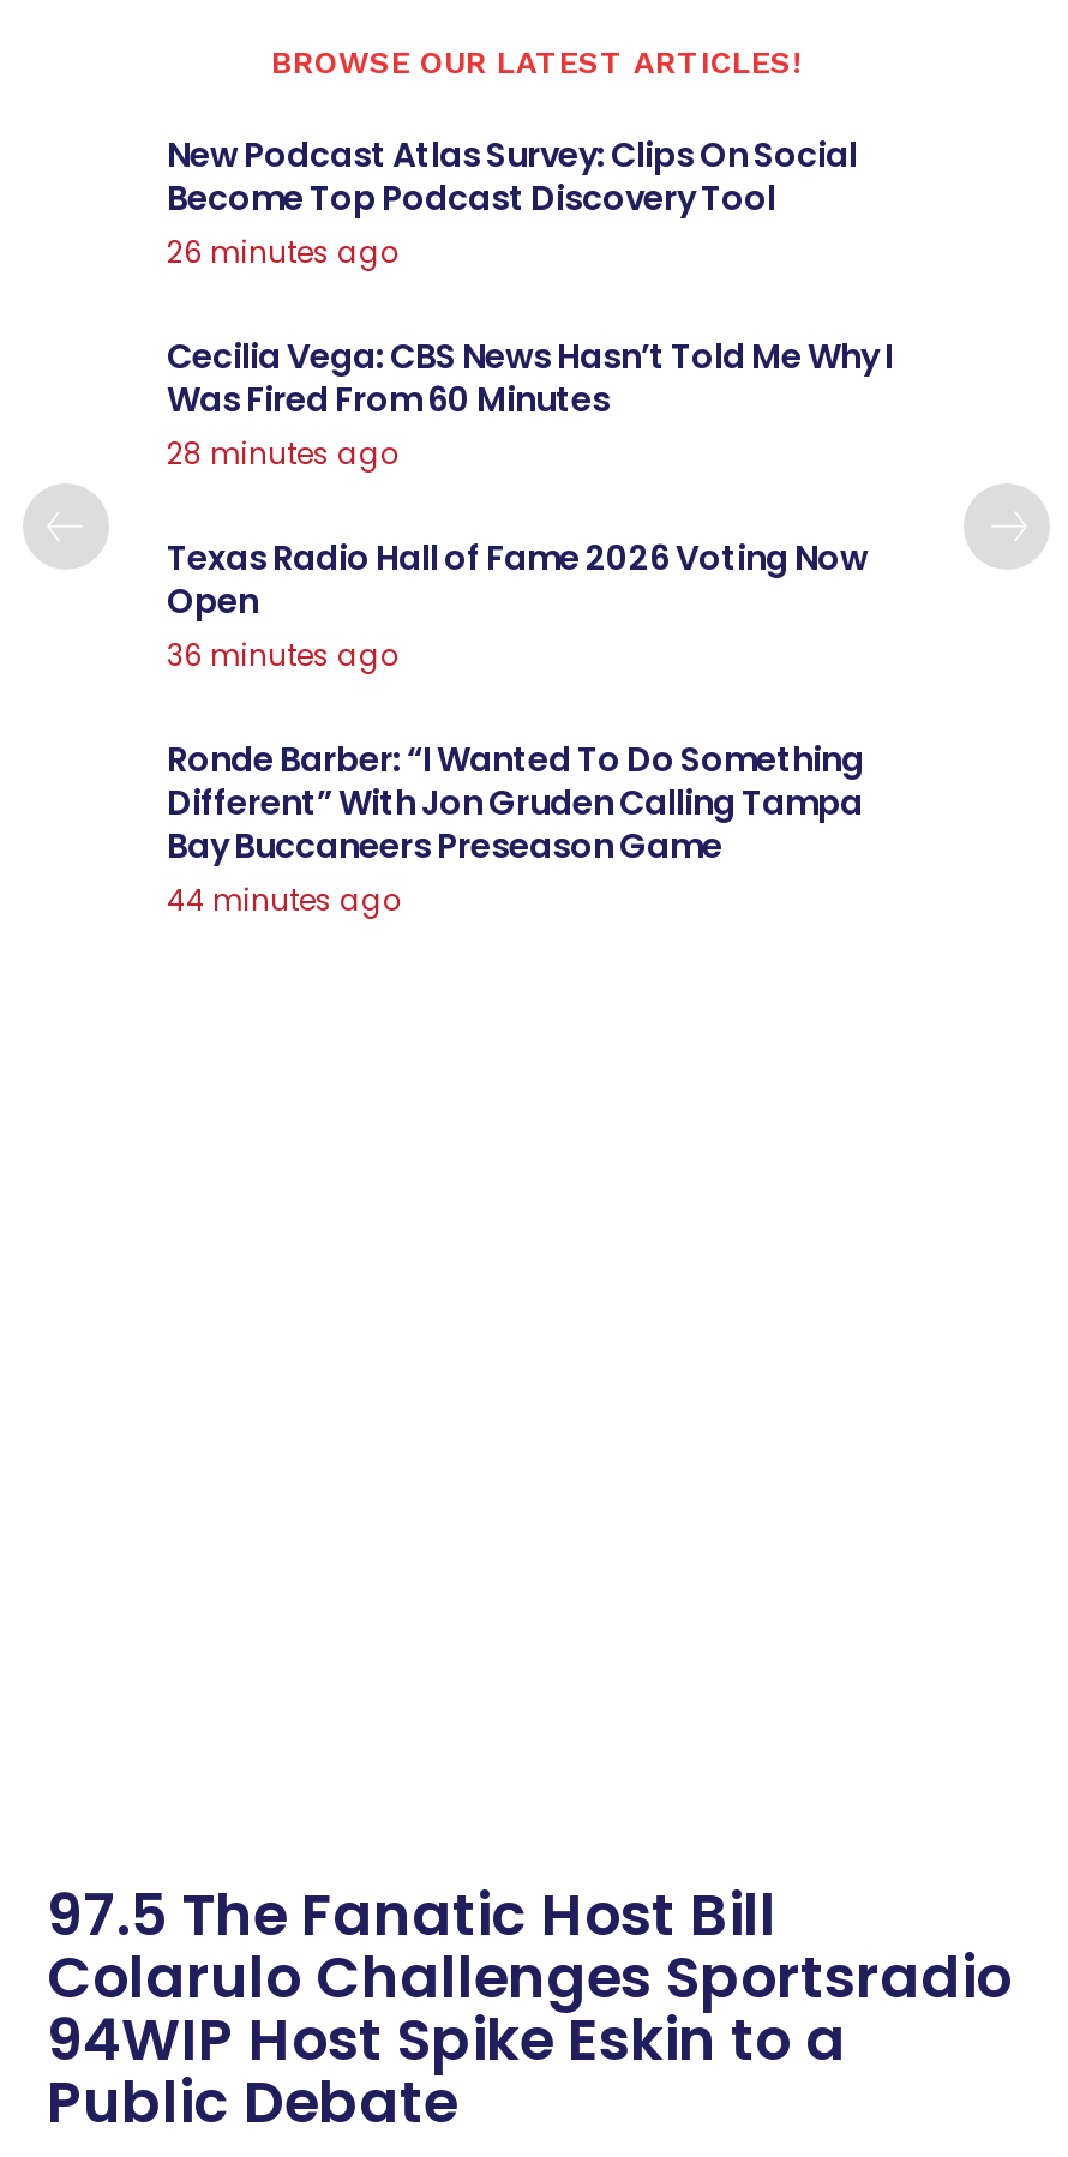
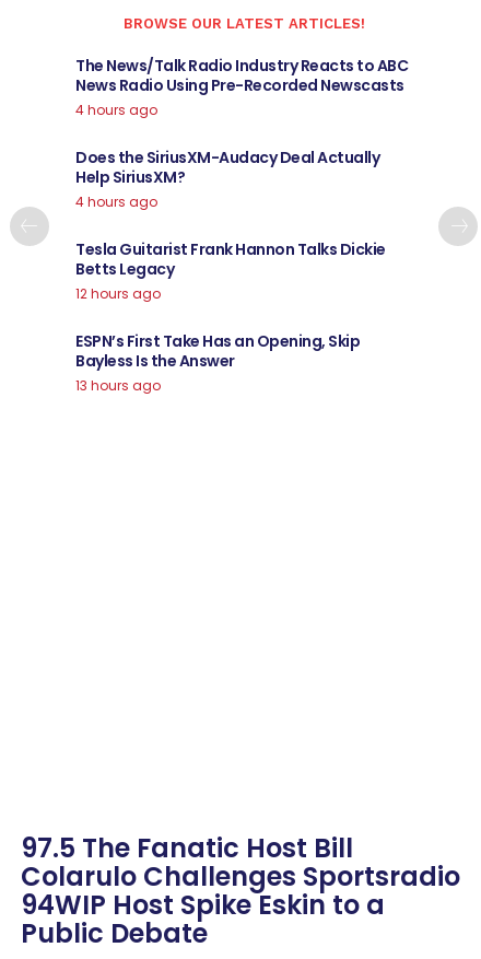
- New Podcast Atlas Survey: Clips On Social
- Become Top Podcast Discovery Tool
- 26 minutes ago
+ The News/Talk Radio Industry Reacts to ABC
+ News Radio Using Pre-Recorded Newscasts
+ 4 hours ago

- Cecilia Vega: CBS News Hasn’t Told Me Why I
- Was Fired From 60 Minutes
- 28 minutes ago
+ Does the SiriusXM-Audacy Deal Actually
+ Help SiriusXM?
+ 4 hours ago

- Texas Radio Hall of Fame 2026 Voting Now
- Open
- 36 minutes ago
+ Tesla Guitarist Frank Hannon Talks Dickie
+ Betts Legacy
+ 12 hours ago

- Ronde Barber: “I Wanted To Do Something
- Different” With Jon Gruden Calling Tampa
- Bay Buccaneers Preseason Game
- 44 minutes ago
+ ESPN’s First Take Has an Opening, Skip
+ Bayless Is the Answer
+ 13 hours ago
